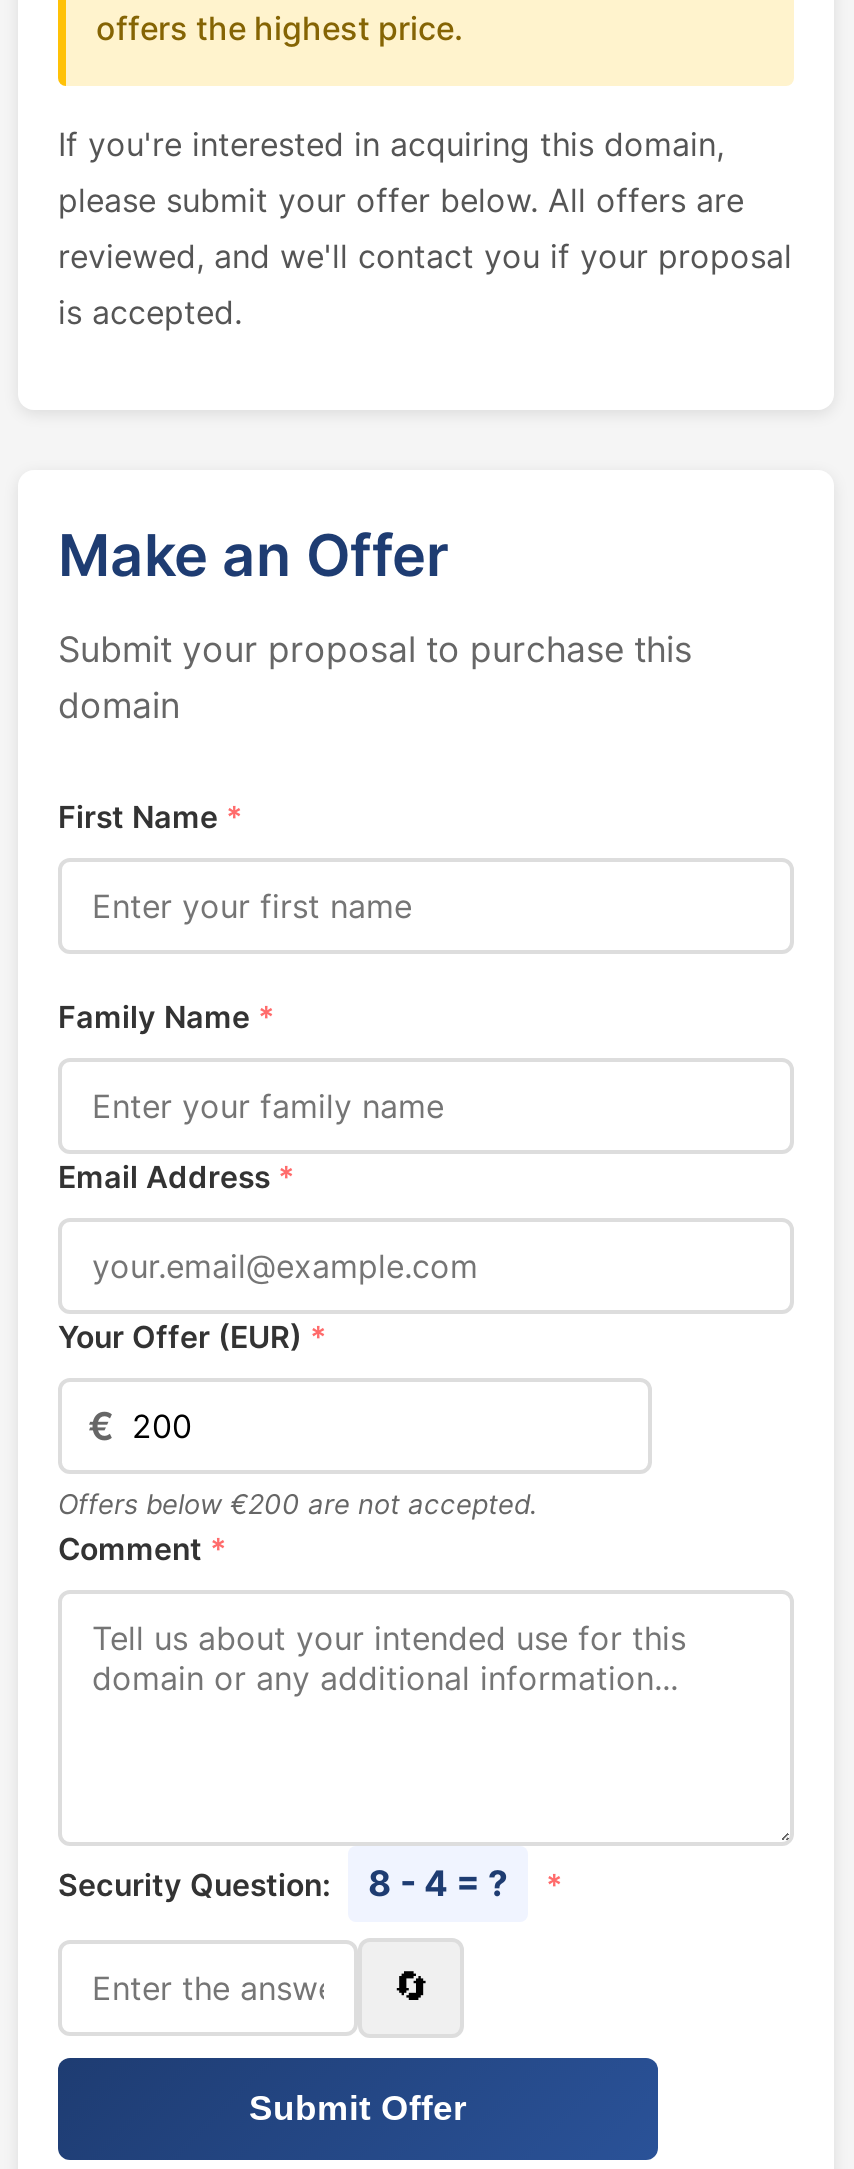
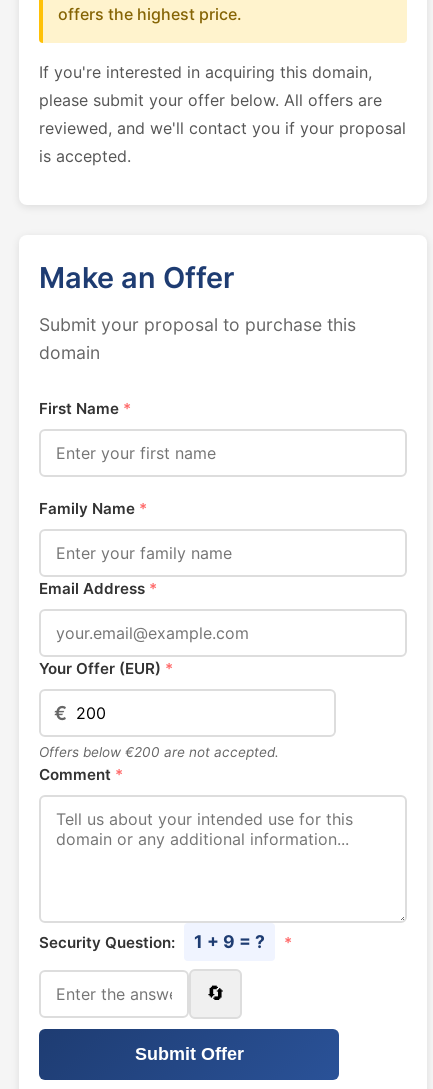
- 8 - 4 = ?
+ 1 + 9 = ?
